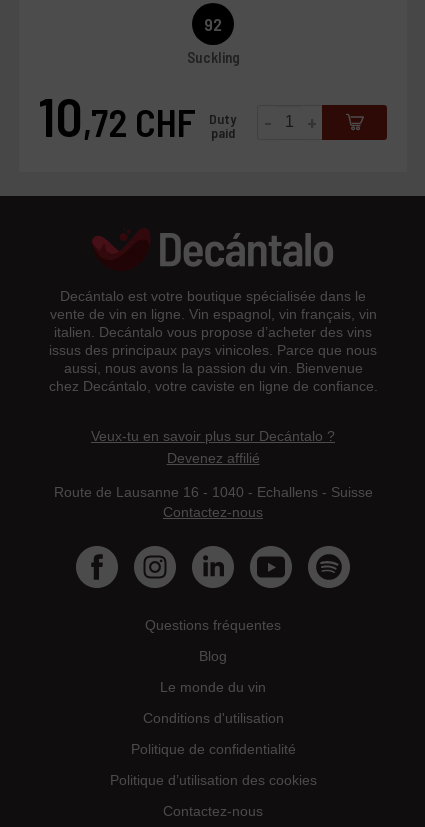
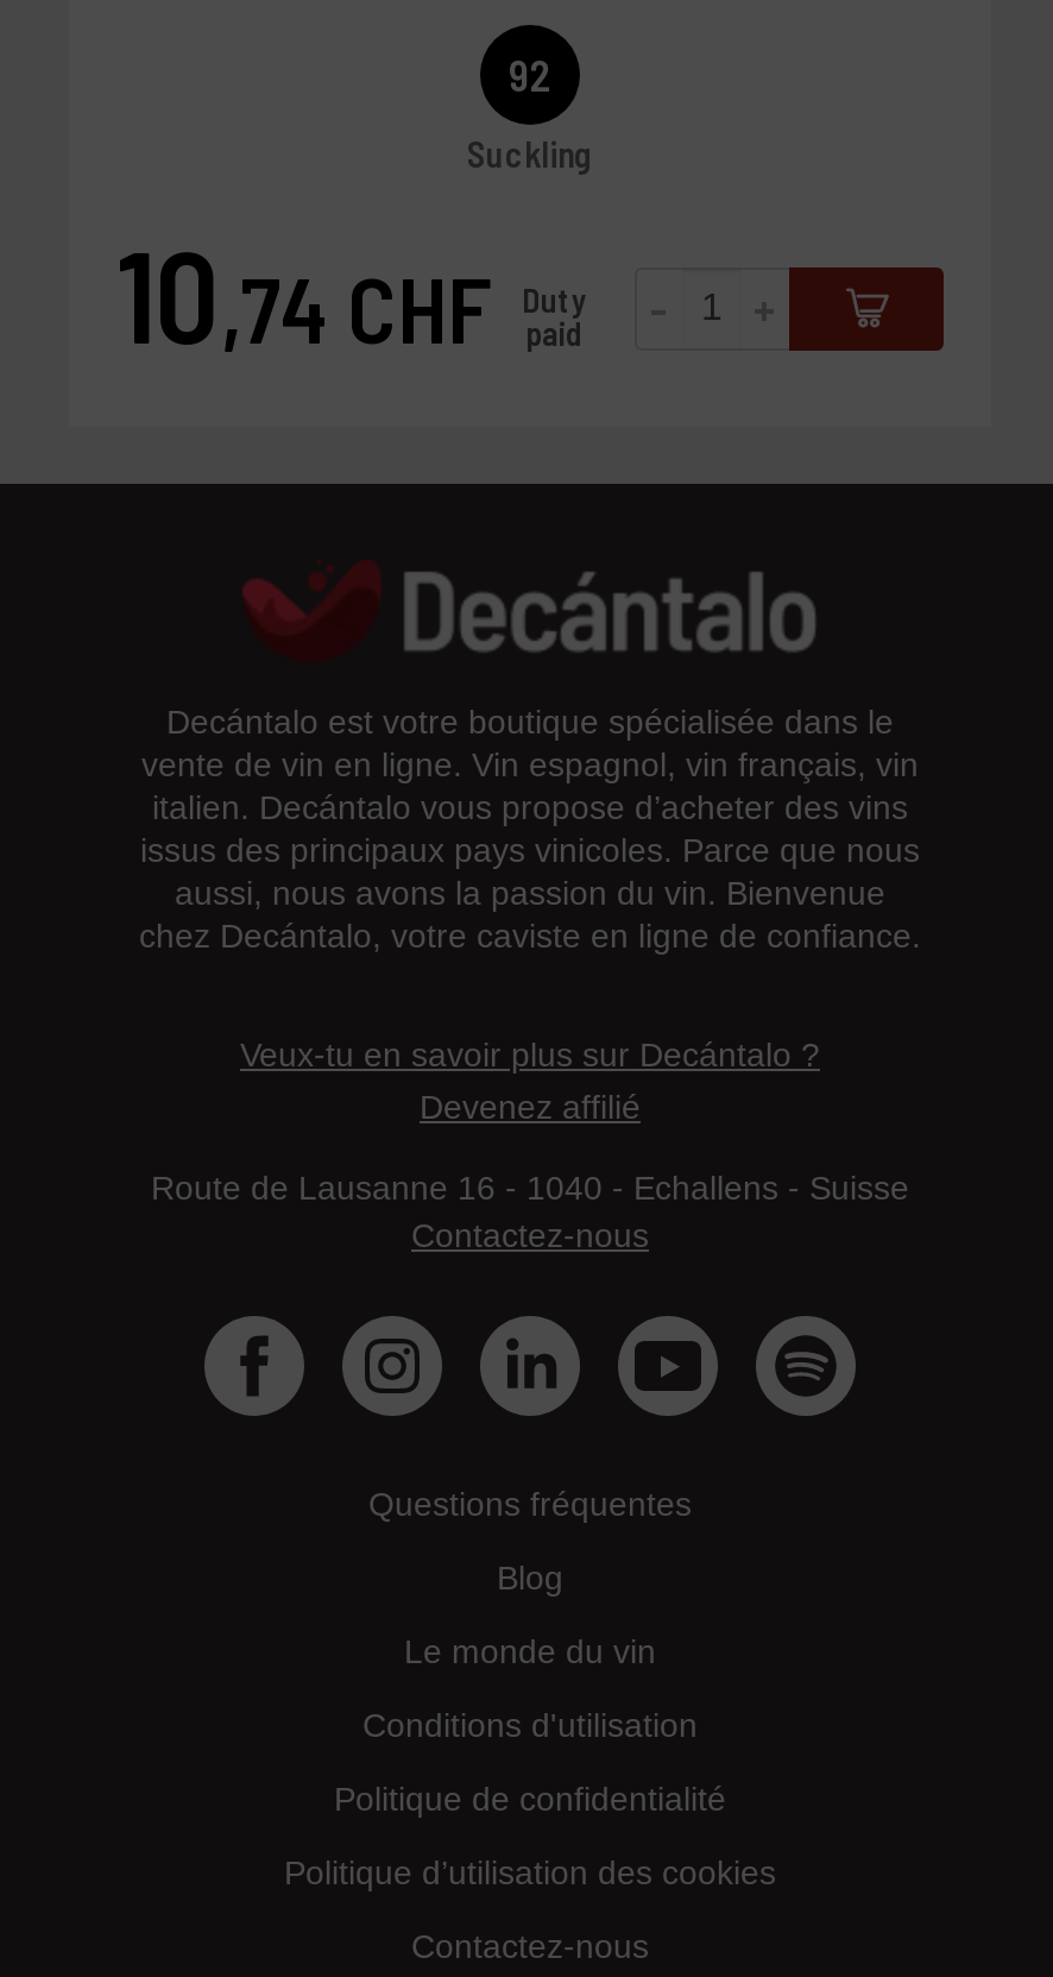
- 10,72 CHF
+ 10,74 CHF
